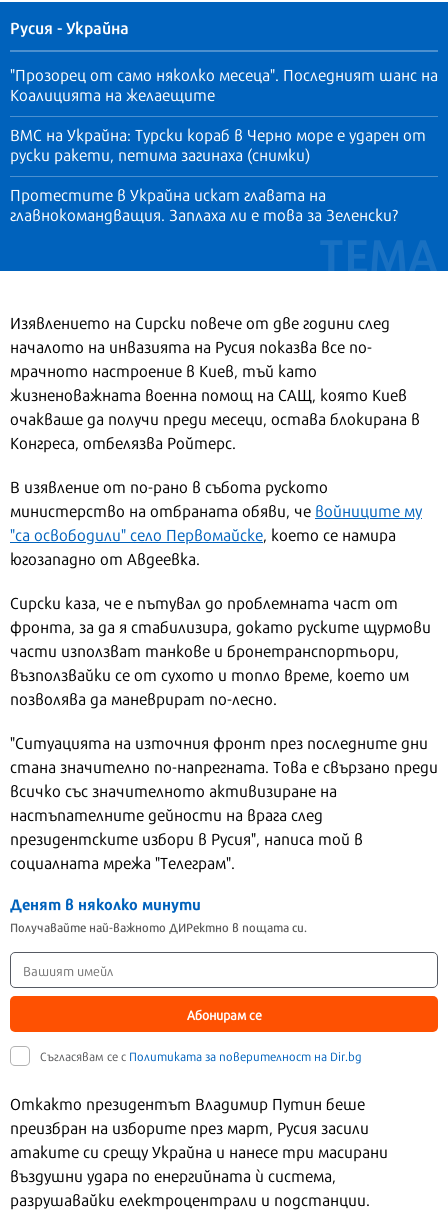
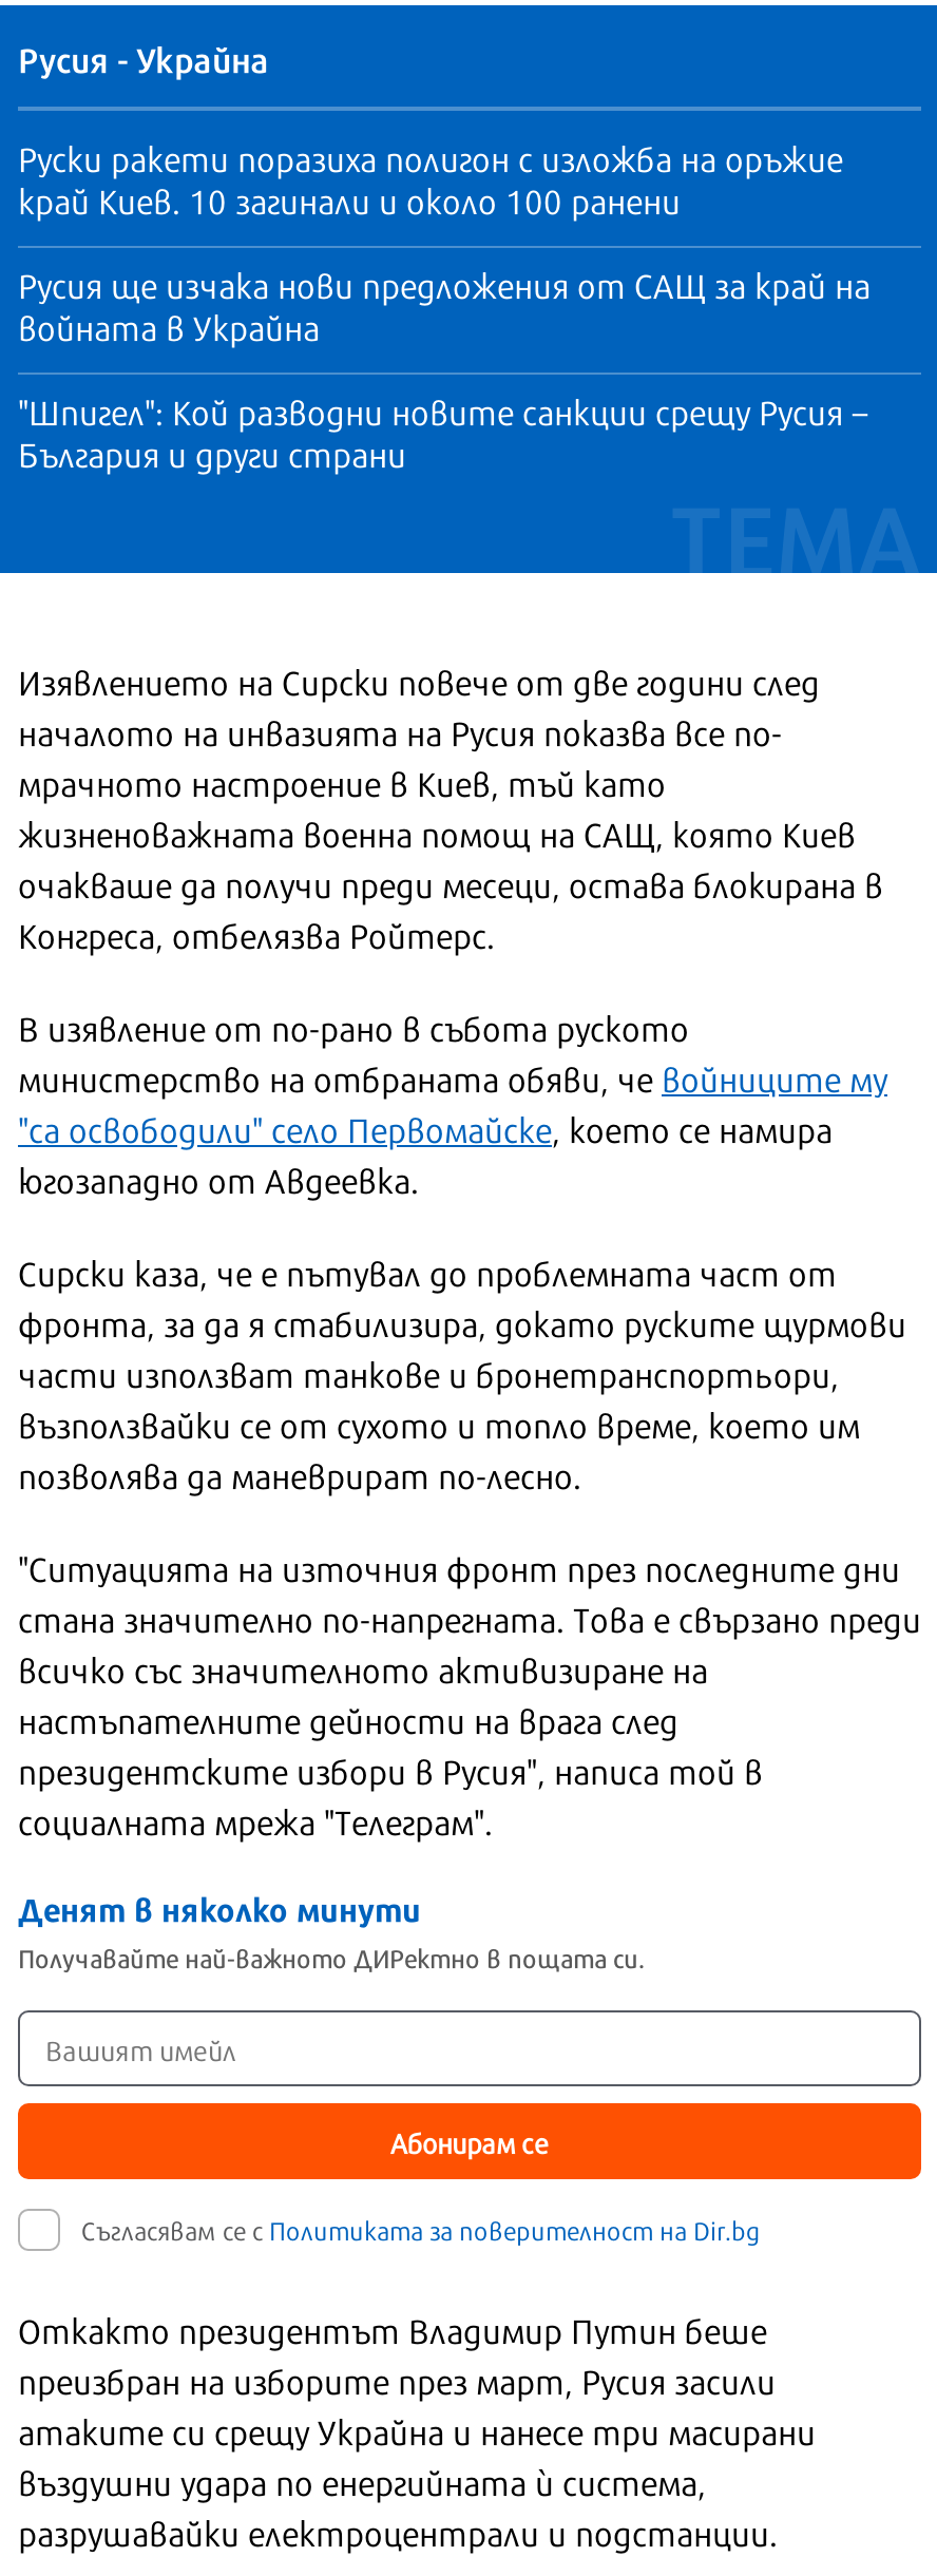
- "Прозорец от само няколко месеца". Последният шанс на
- Коалицията на желаещите
+ Руски ракети поразиха полигон с изложба на оръжие
+ край Киев. 10 загинали и около 100 ранени

- ВМС на Украйна: Турски кораб в Черно море е ударен от
- руски ракети, петима загинаха (снимки)
+ Русия ще изчака нови предложения от САЩ за край на
+ войната в Украйна

- Протестите в Украйна искат главата на
- главнокомандващия. Заплаха ли е това за Зеленски?
+ "Шпигел": Кой разводни новите санкции срещу Русия –
+ България и други страни
